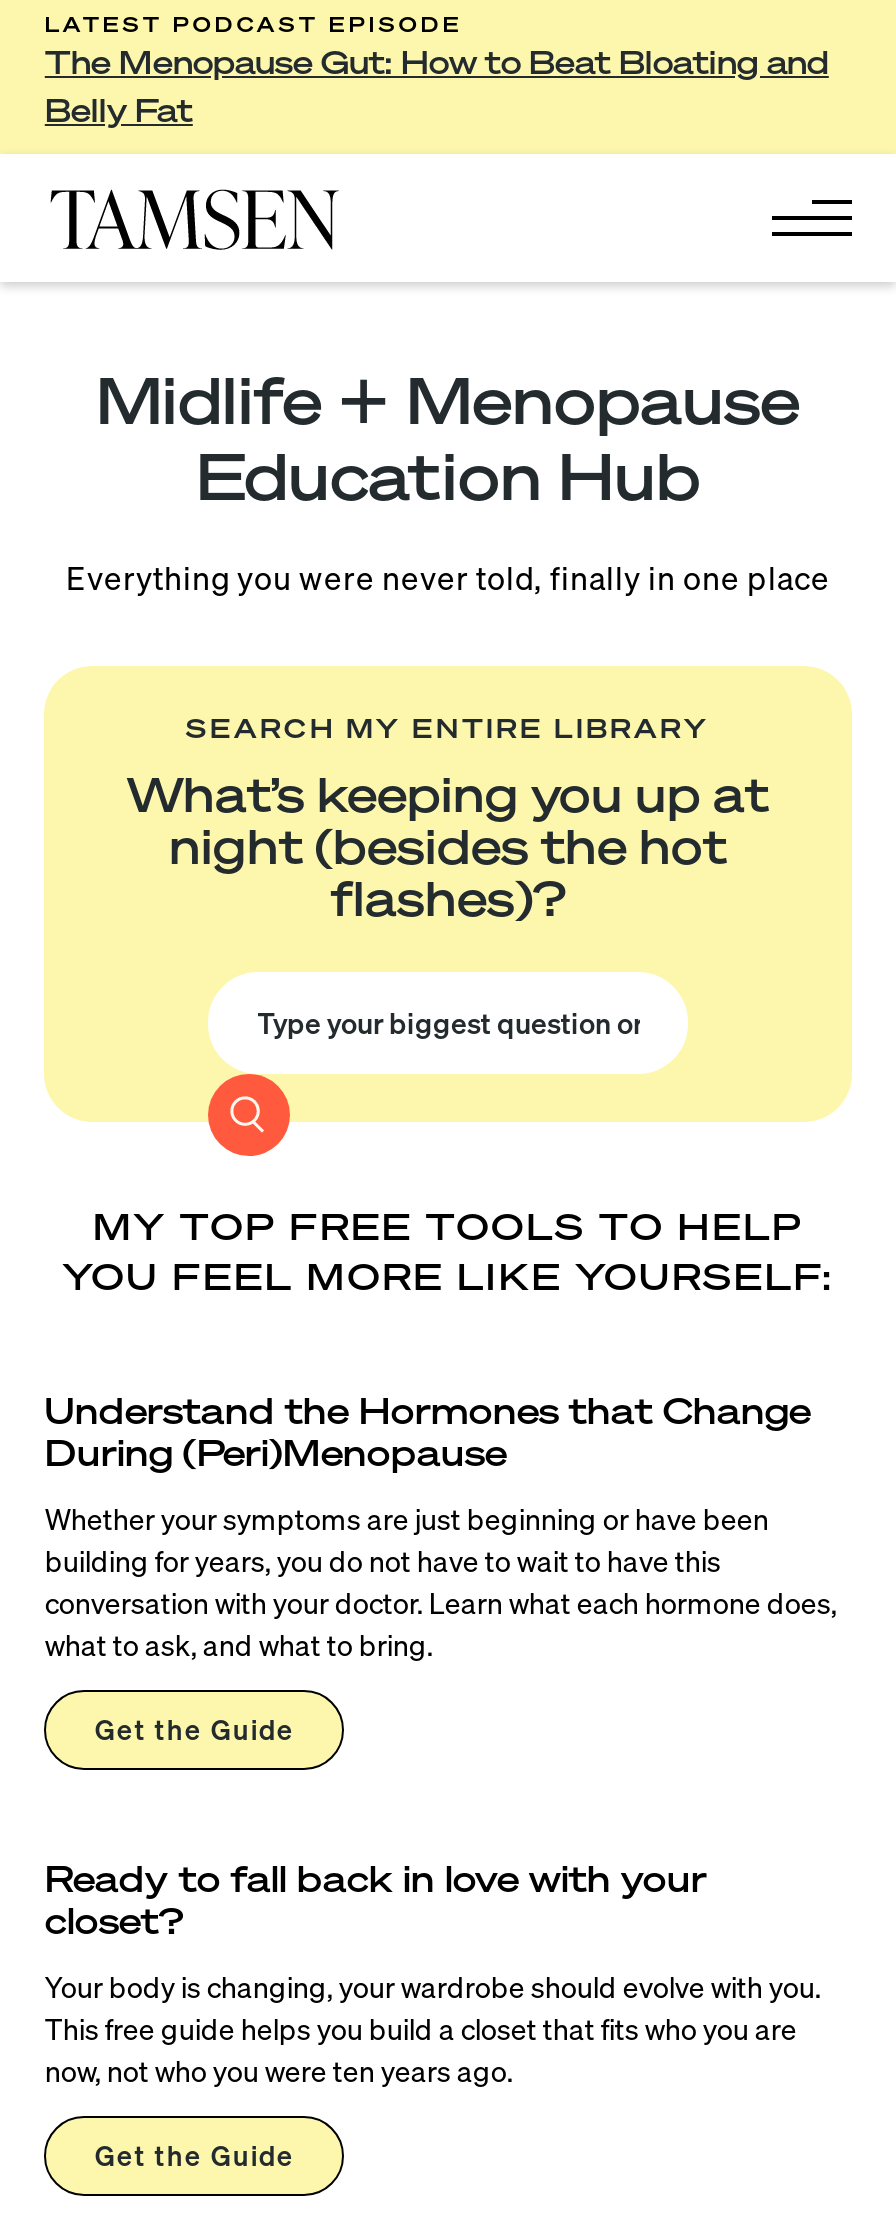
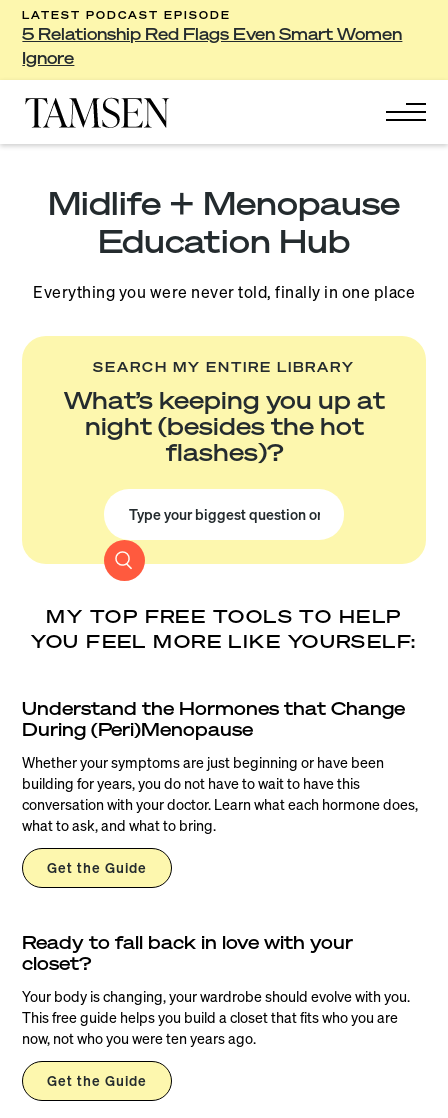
- The Menopause Gut: How to Beat Bloating and
- Belly Fat
+ 5 Relationship Red Flags Even Smart Women
+ Ignore
